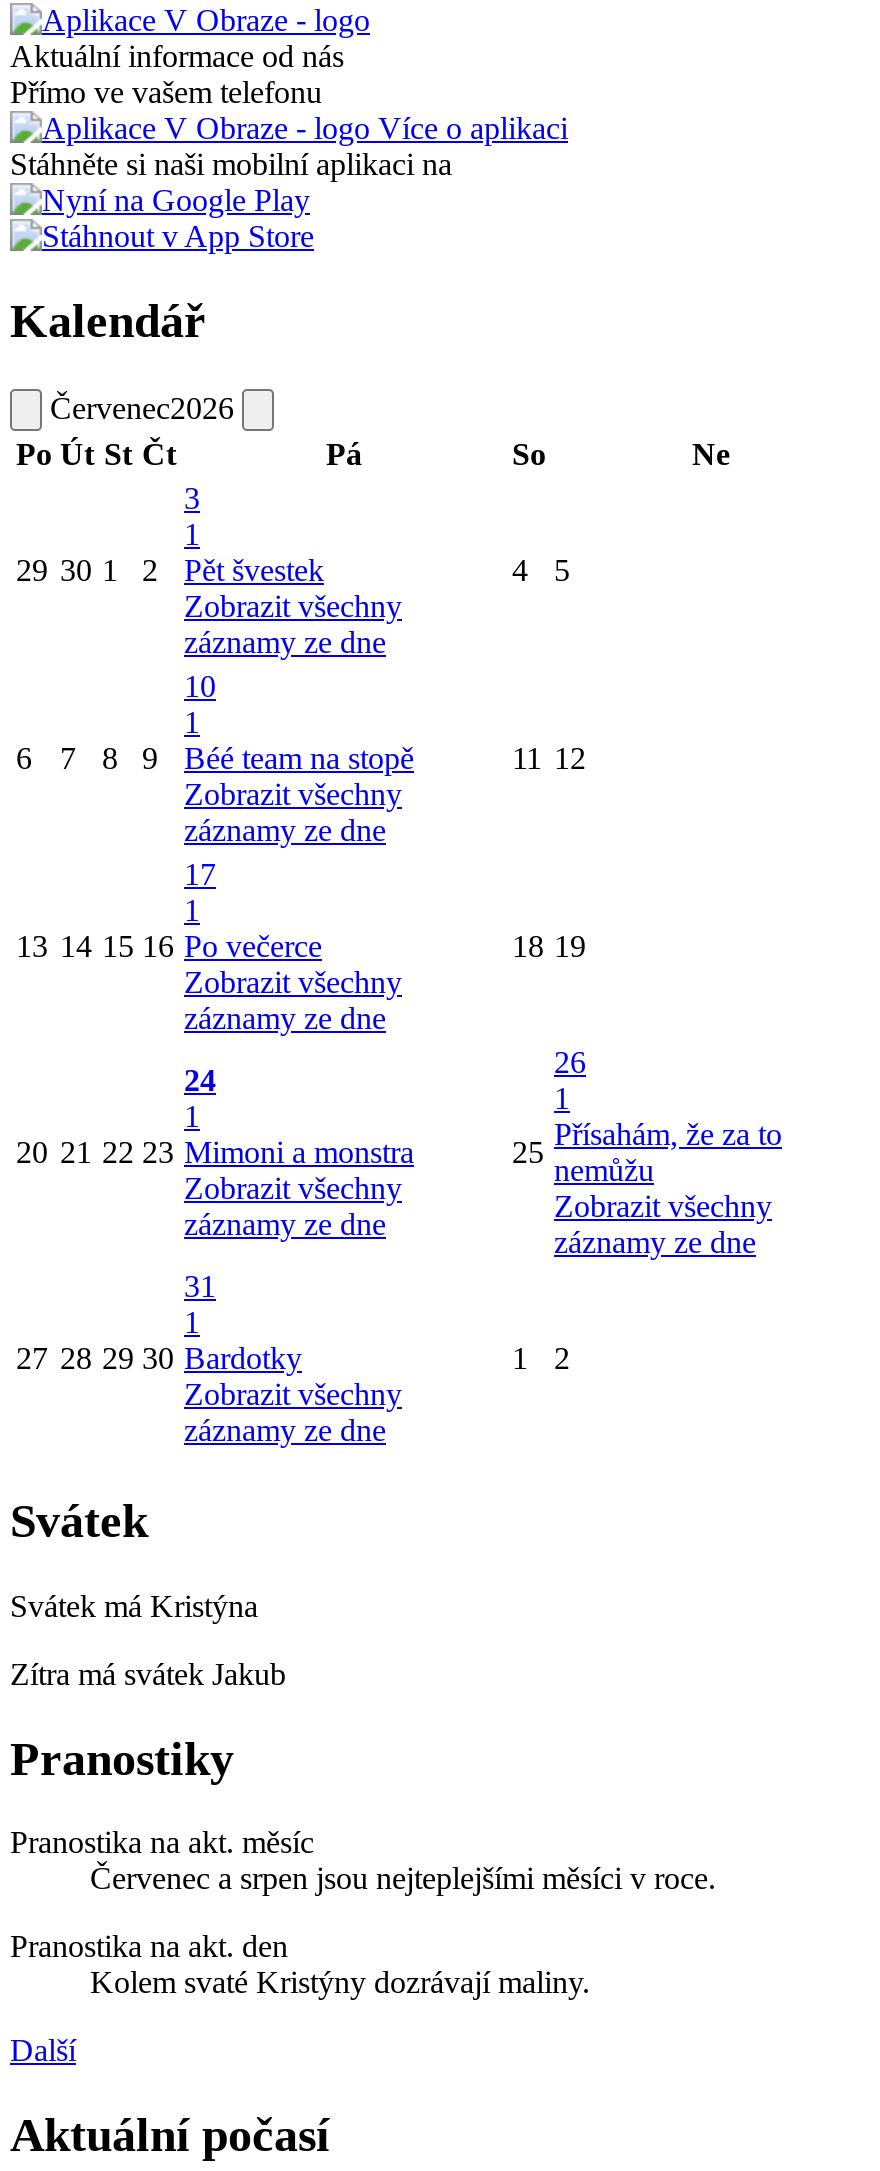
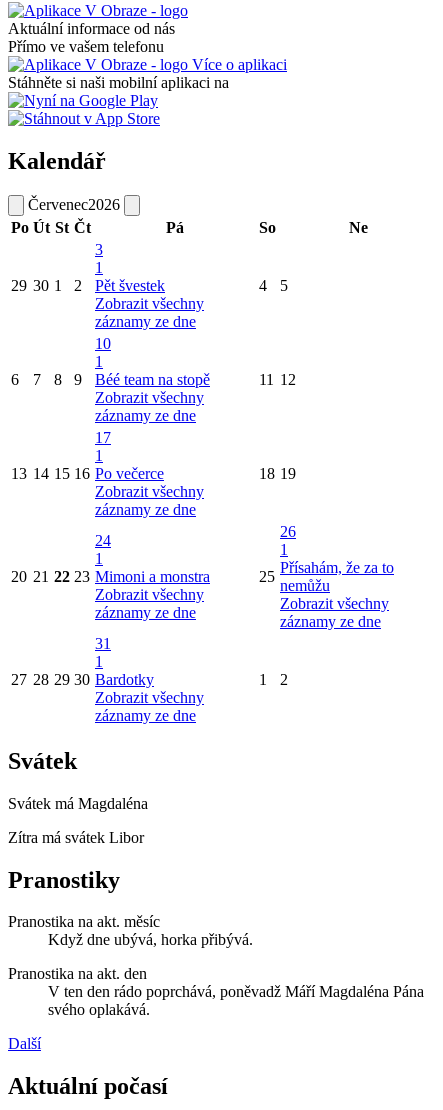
- Svátek má Kristýna
+ Svátek má Magdaléna

- Zítra má svátek Jakub
+ Zítra má svátek Libor

- Červenec a srpen jsou nejteplejšími měsíci v roce.
+ Když dne ubývá, horka přibývá.

- Kolem svaté Kristýny dozrávají maliny.
+ V ten den rádo poprchává, poněvadž Máří Magdaléna Pána
+ svého oplakává.
